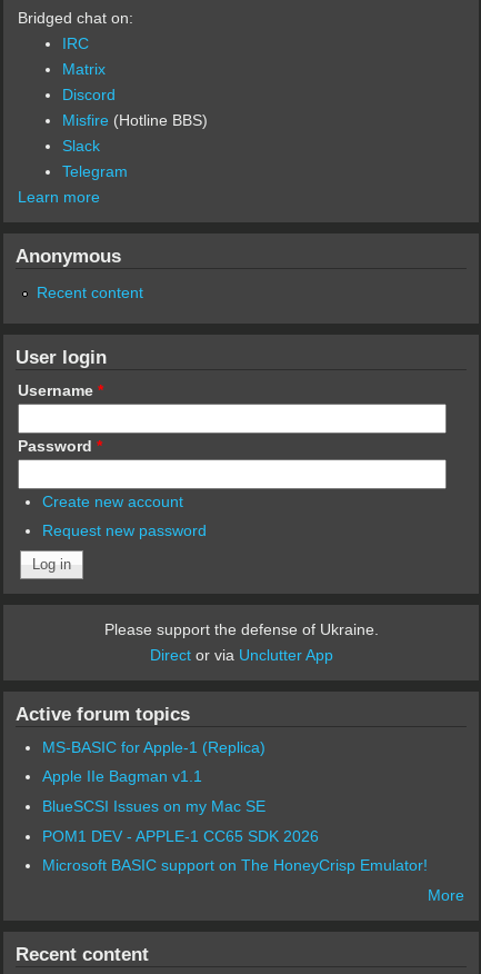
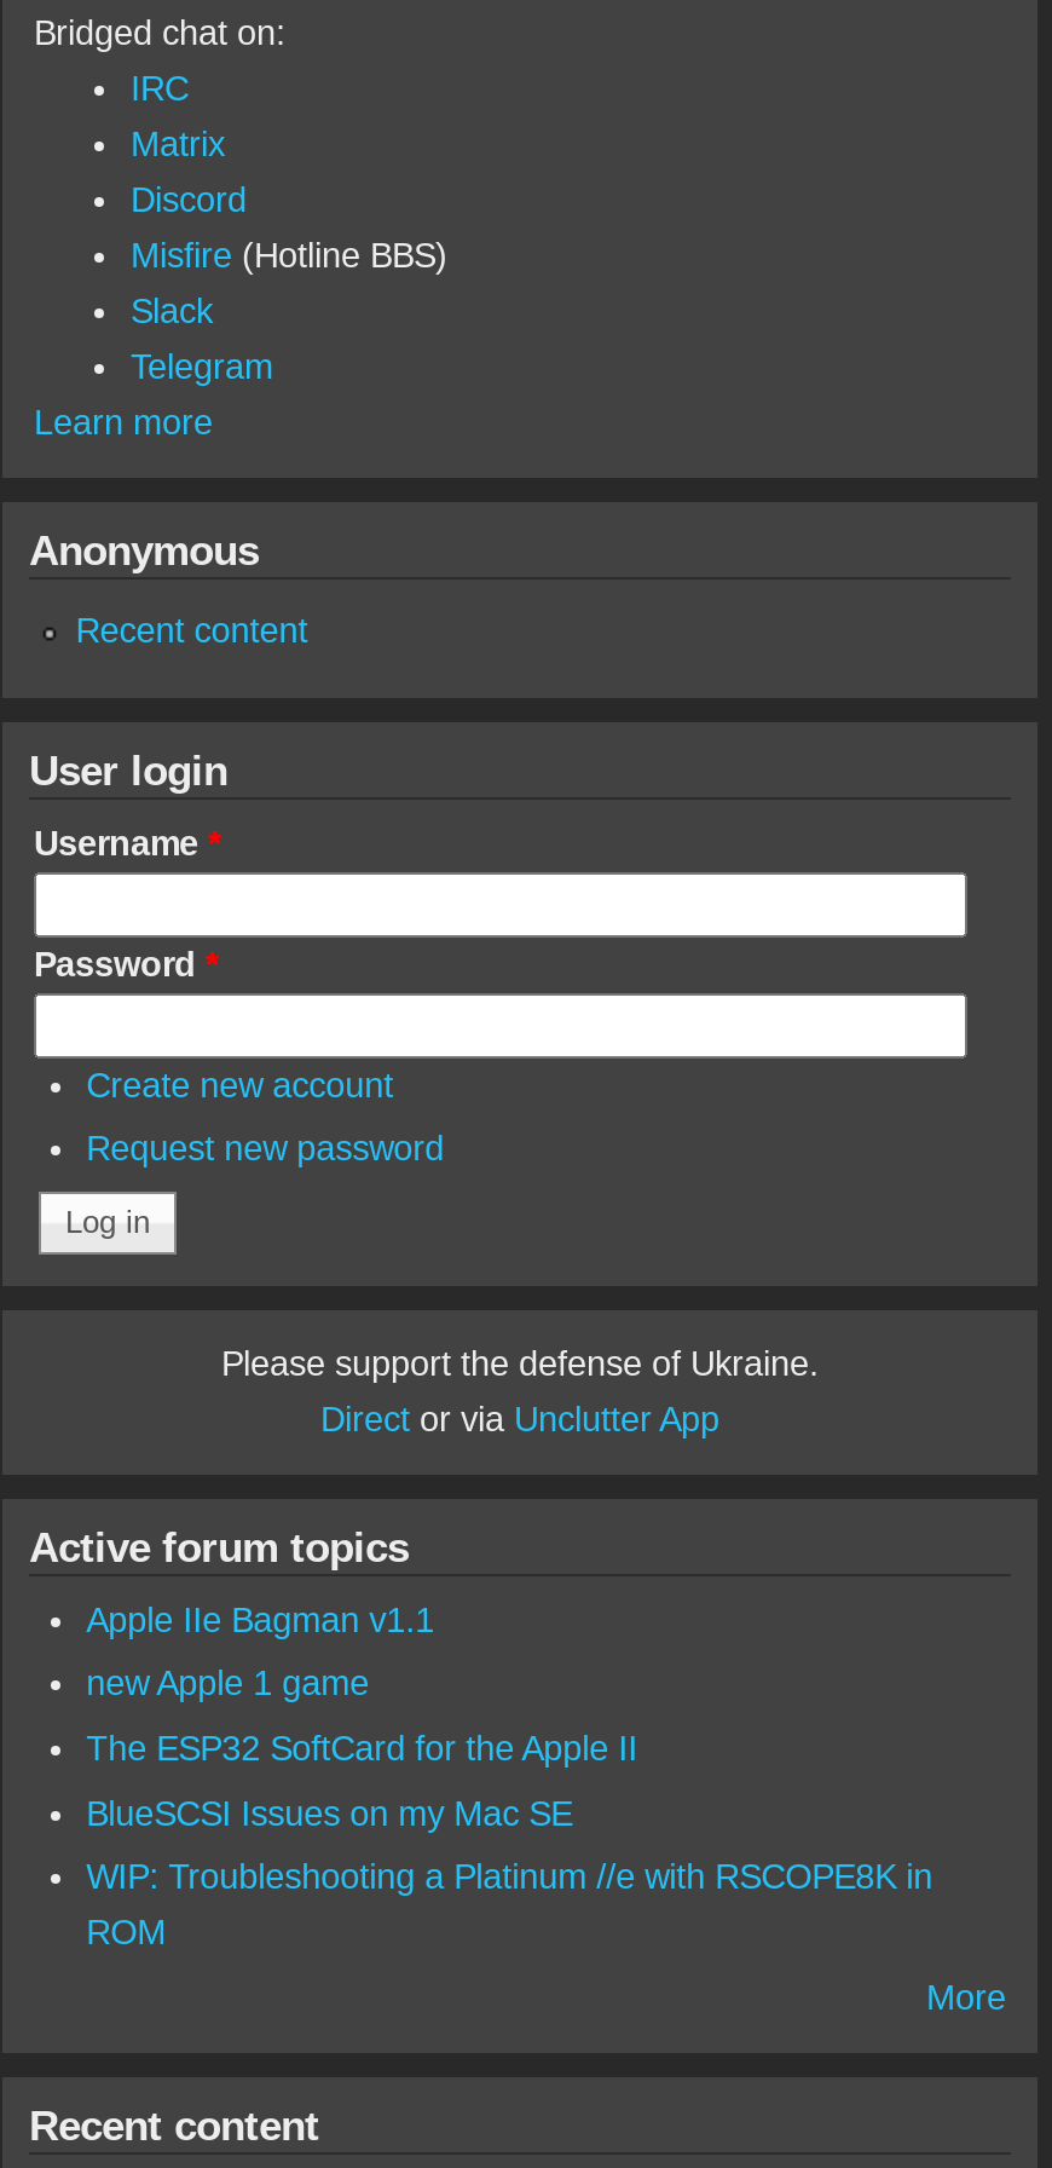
- MS-BASIC for Apple-1 (Replica)

moved up: Apple IIe Bagman v1.1

+ new Apple 1 game
+ The ESP32 SoftCard for the Apple II

- POM1 DEV - APPLE-1 CC65 SDK 2026
- Microsoft BASIC support on The HoneyCrisp Emulator!
+ WIP: Troubleshooting a Platinum //e with RSCOPE8K in
+ ROM
